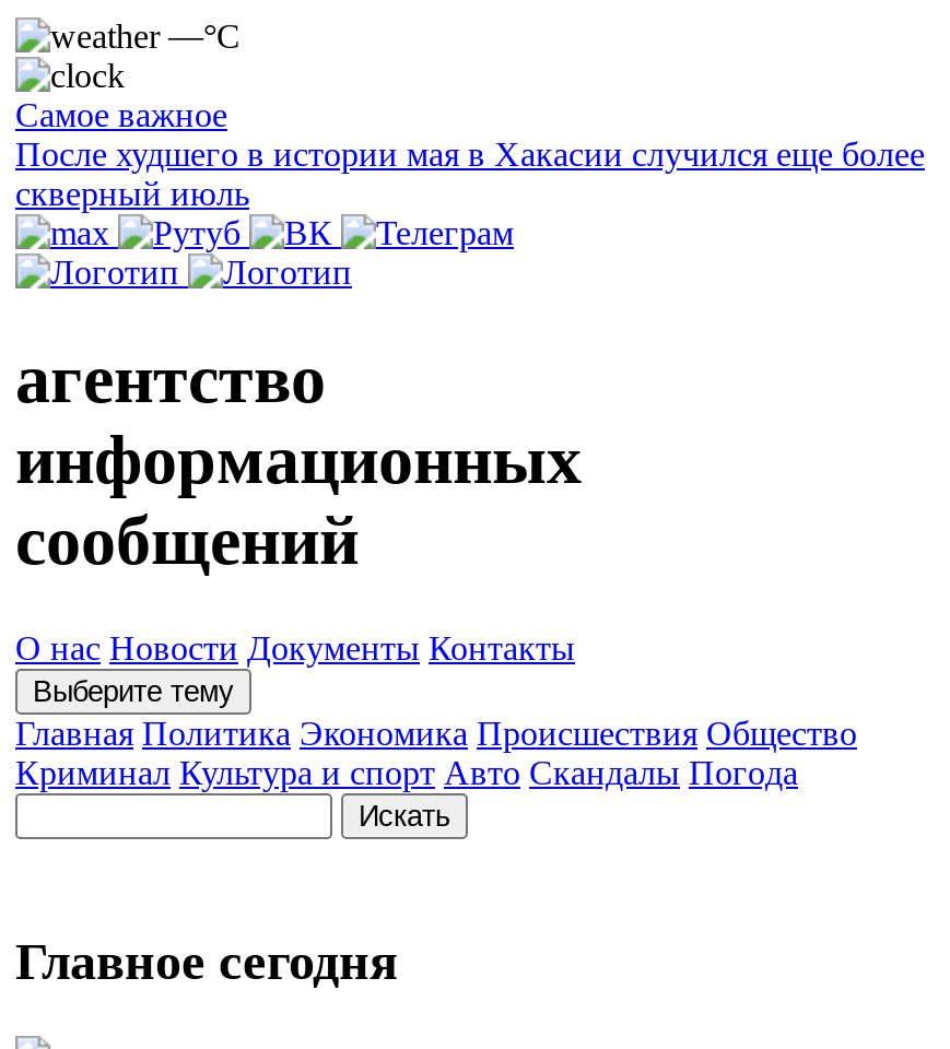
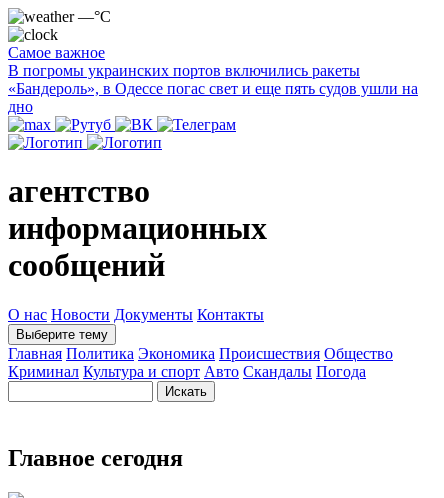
- После худшего в истории мая в Хакасии случился еще более
- скверный июль
+ В погромы украинских портов включились ракеты
+ «Бандероль», в Одессе погас свет и еще пять судов ушли на
+ дно
